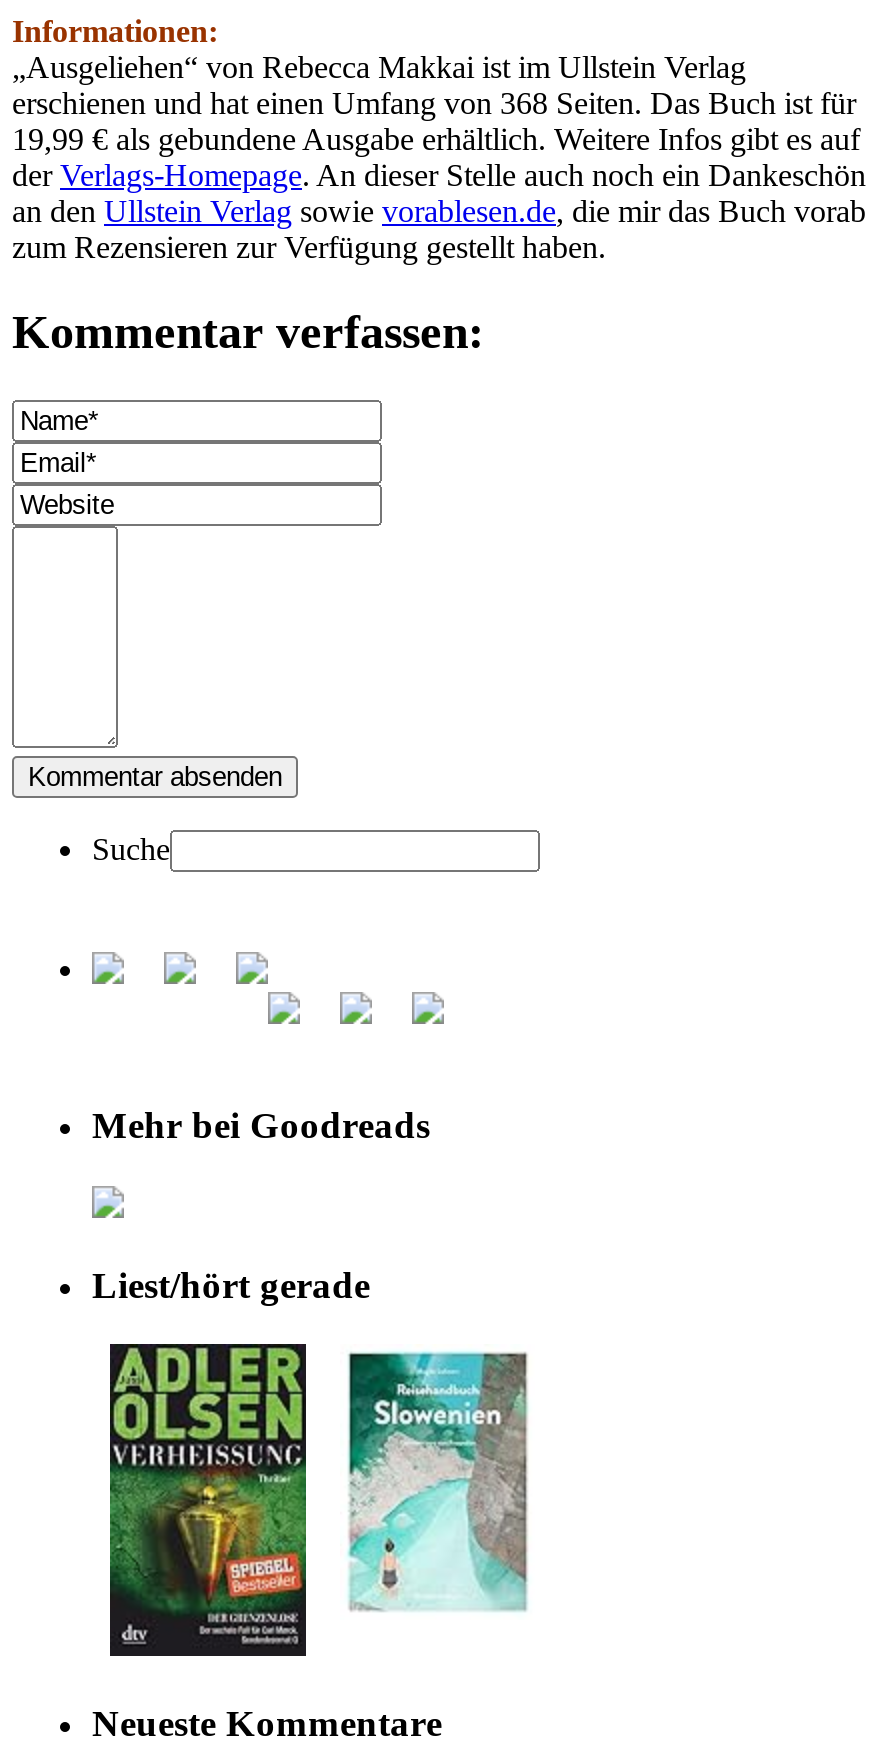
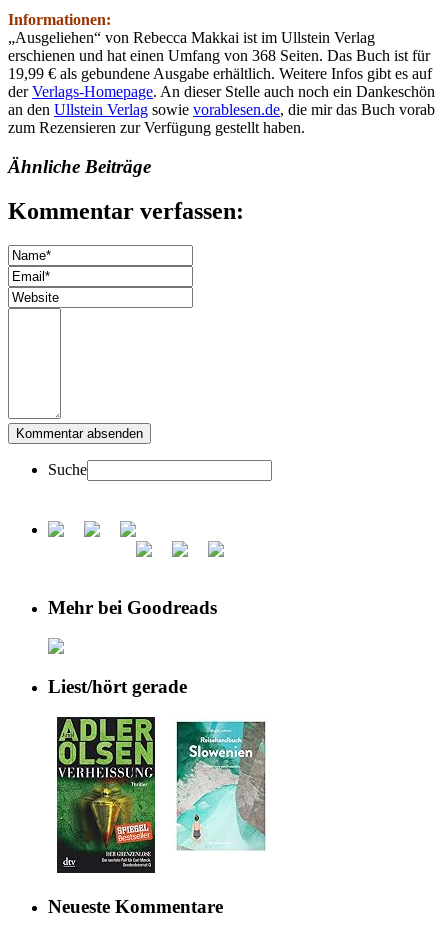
+ Ähnliche Beiträge
